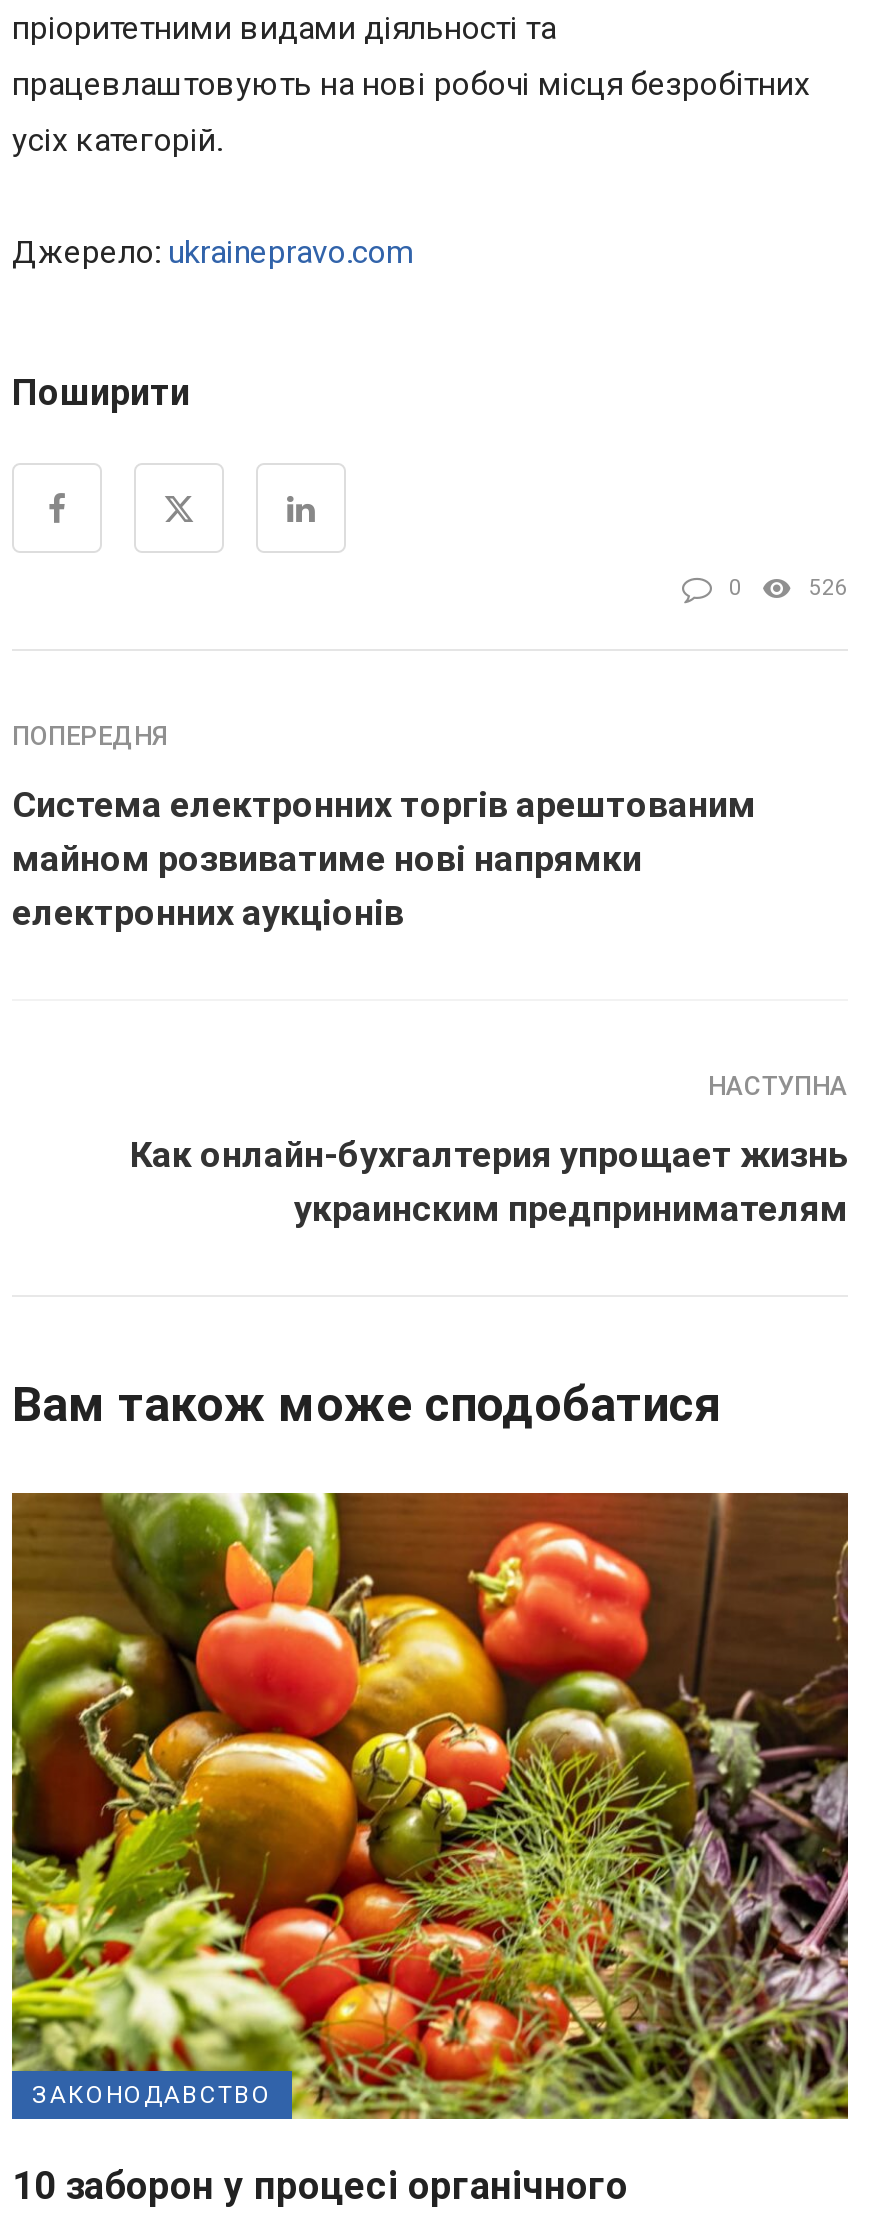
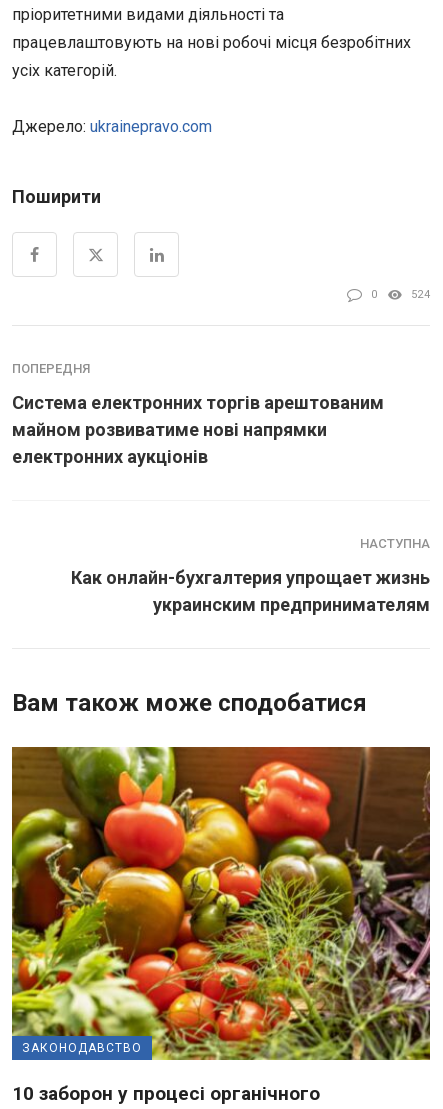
- 526
+ 524
